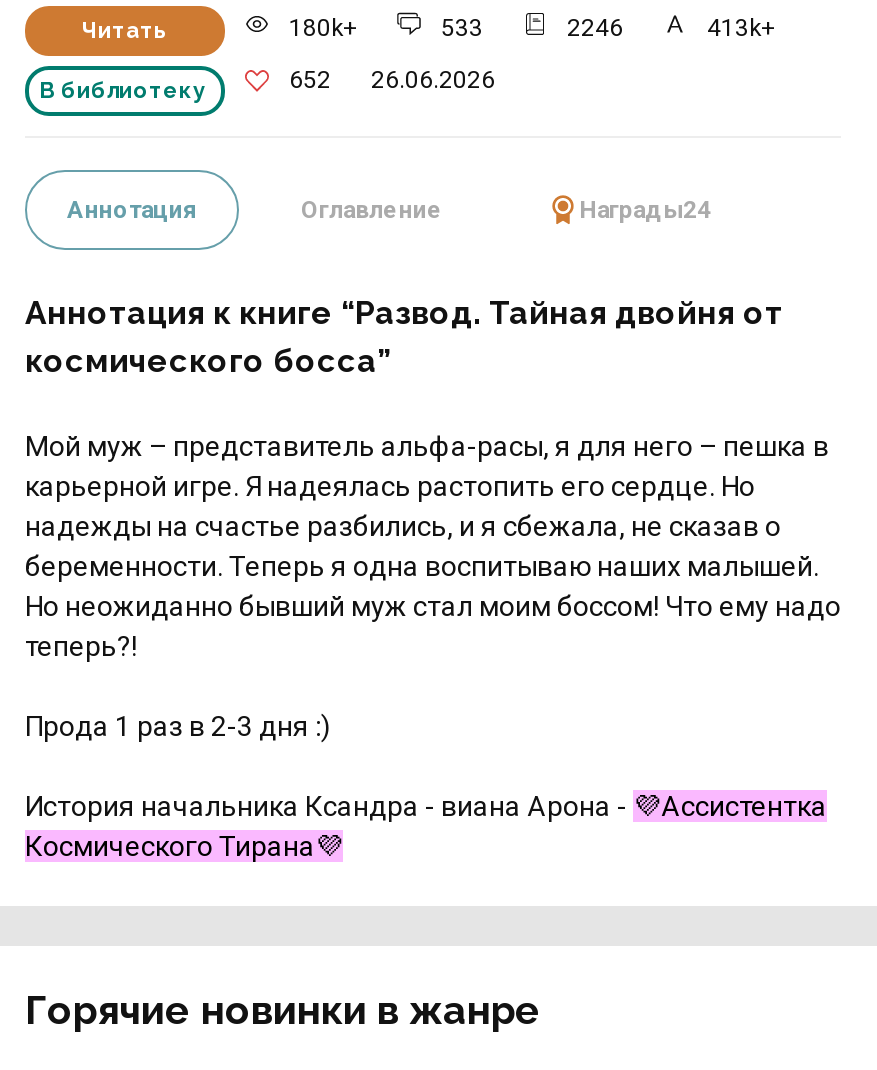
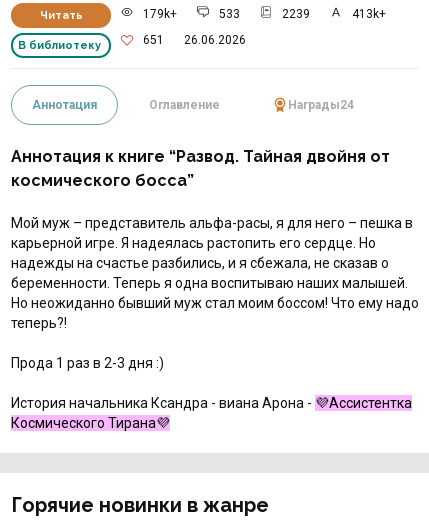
- 180k+
+ 179k+

- 2246
+ 2239

- 652 26.06.2026
+ 651 26.06.2026
